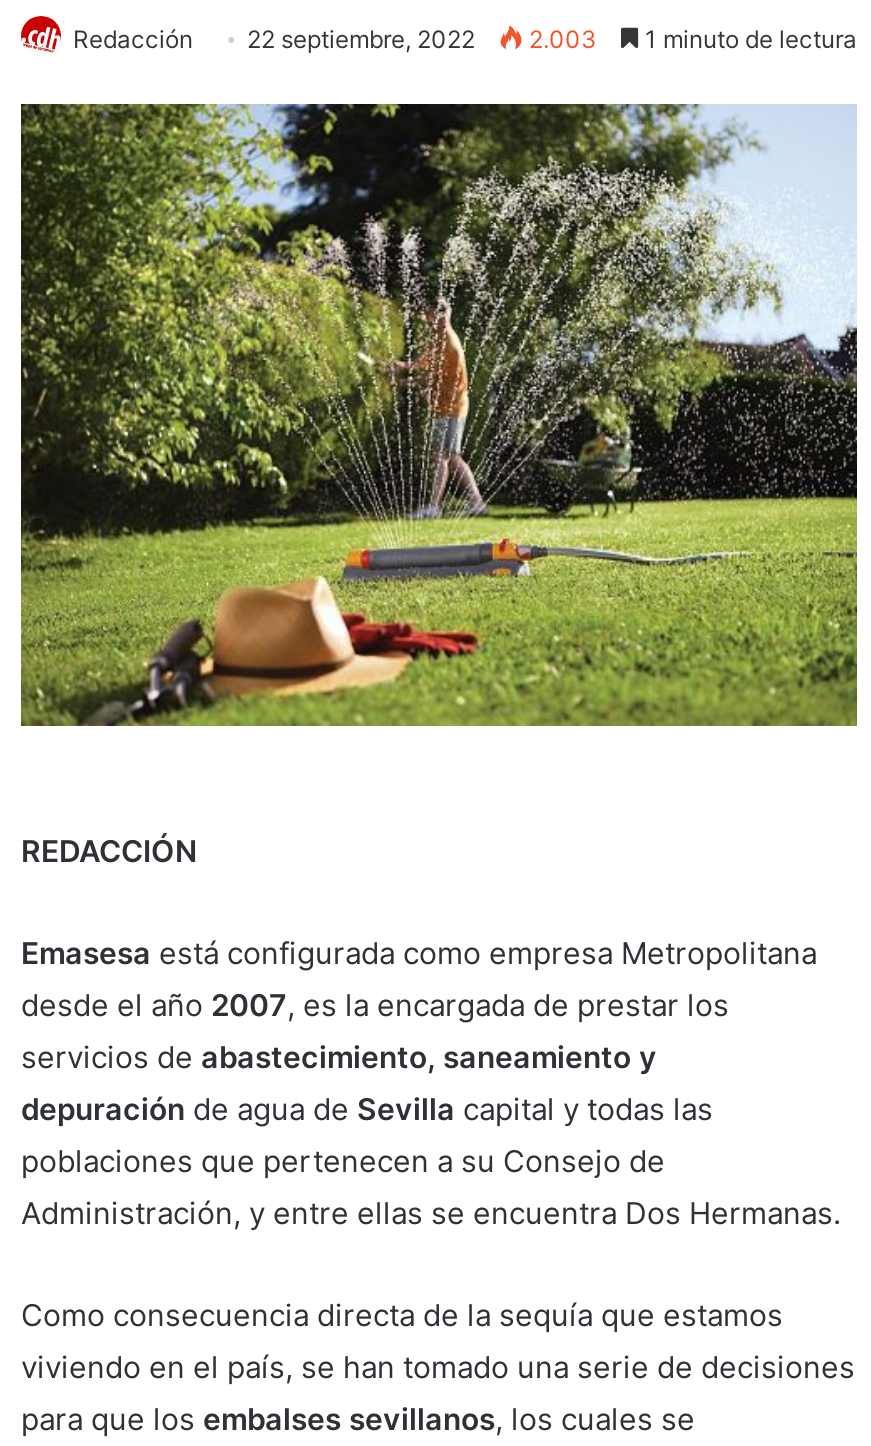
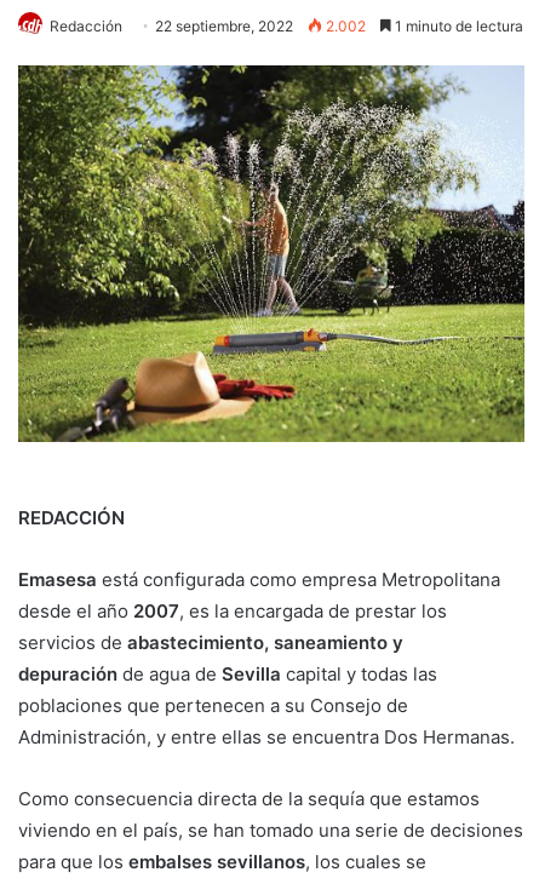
- Redacción 22 septiembre, 2022 2.003 1 minuto de lectura
+ Redacción 22 septiembre, 2022 2.002 1 minuto de lectura
